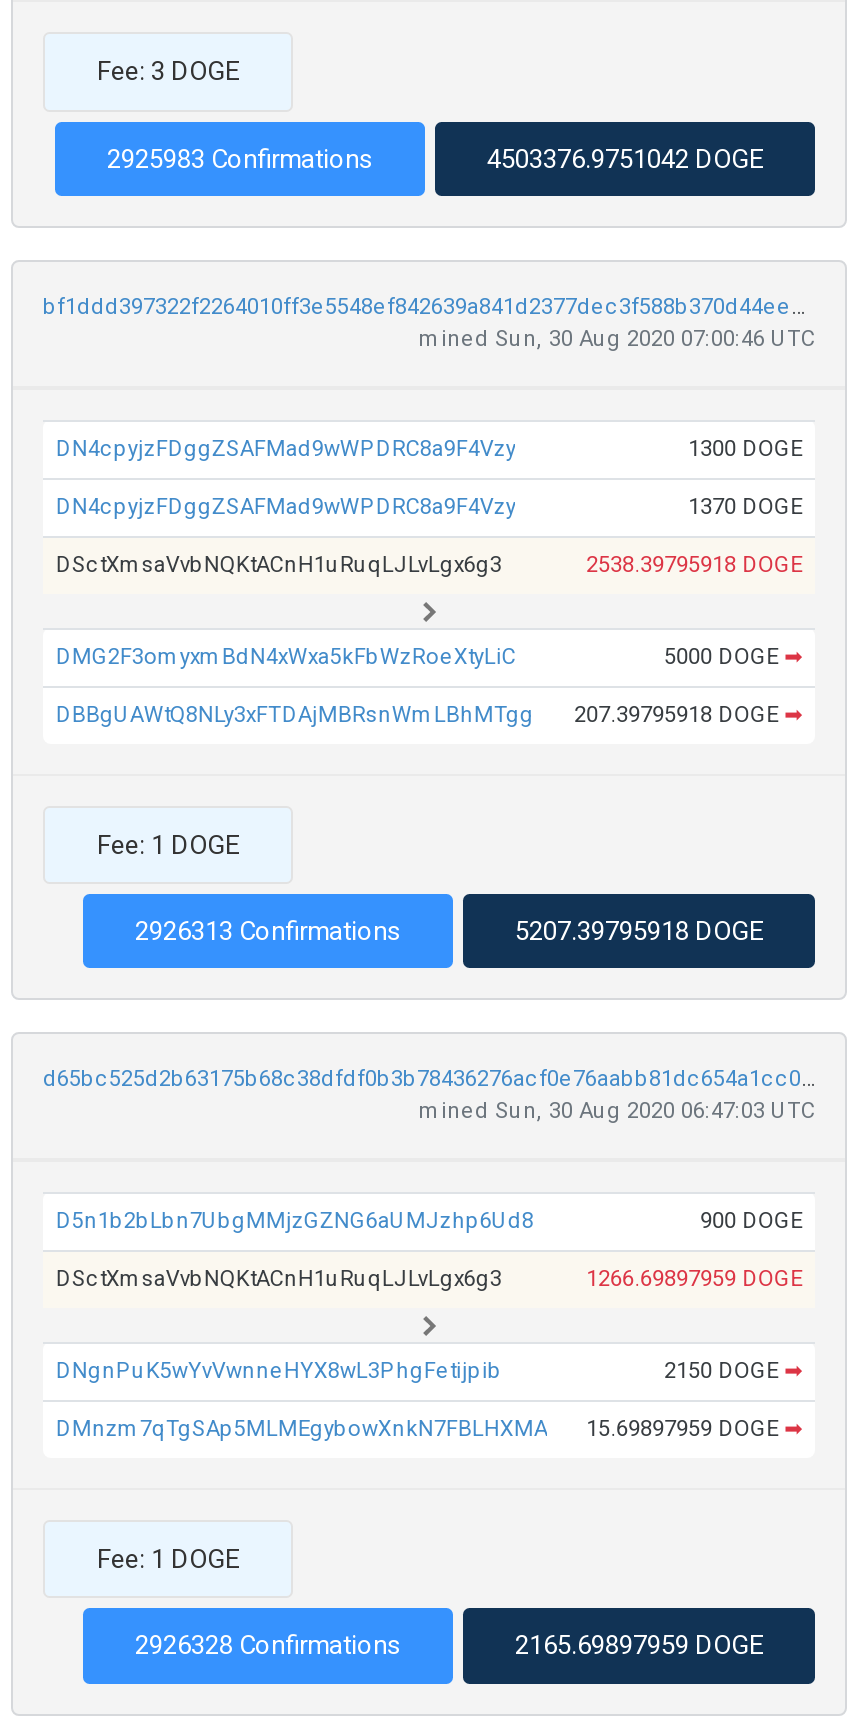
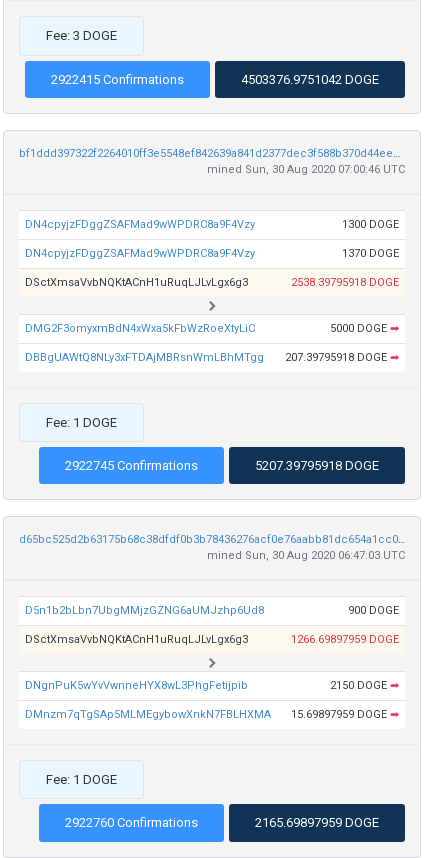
- 2925983 Confirmations
+ 2922415 Confirmations

- 2926313 Confirmations
+ 2922745 Confirmations

- 2926328 Confirmations
+ 2922760 Confirmations
